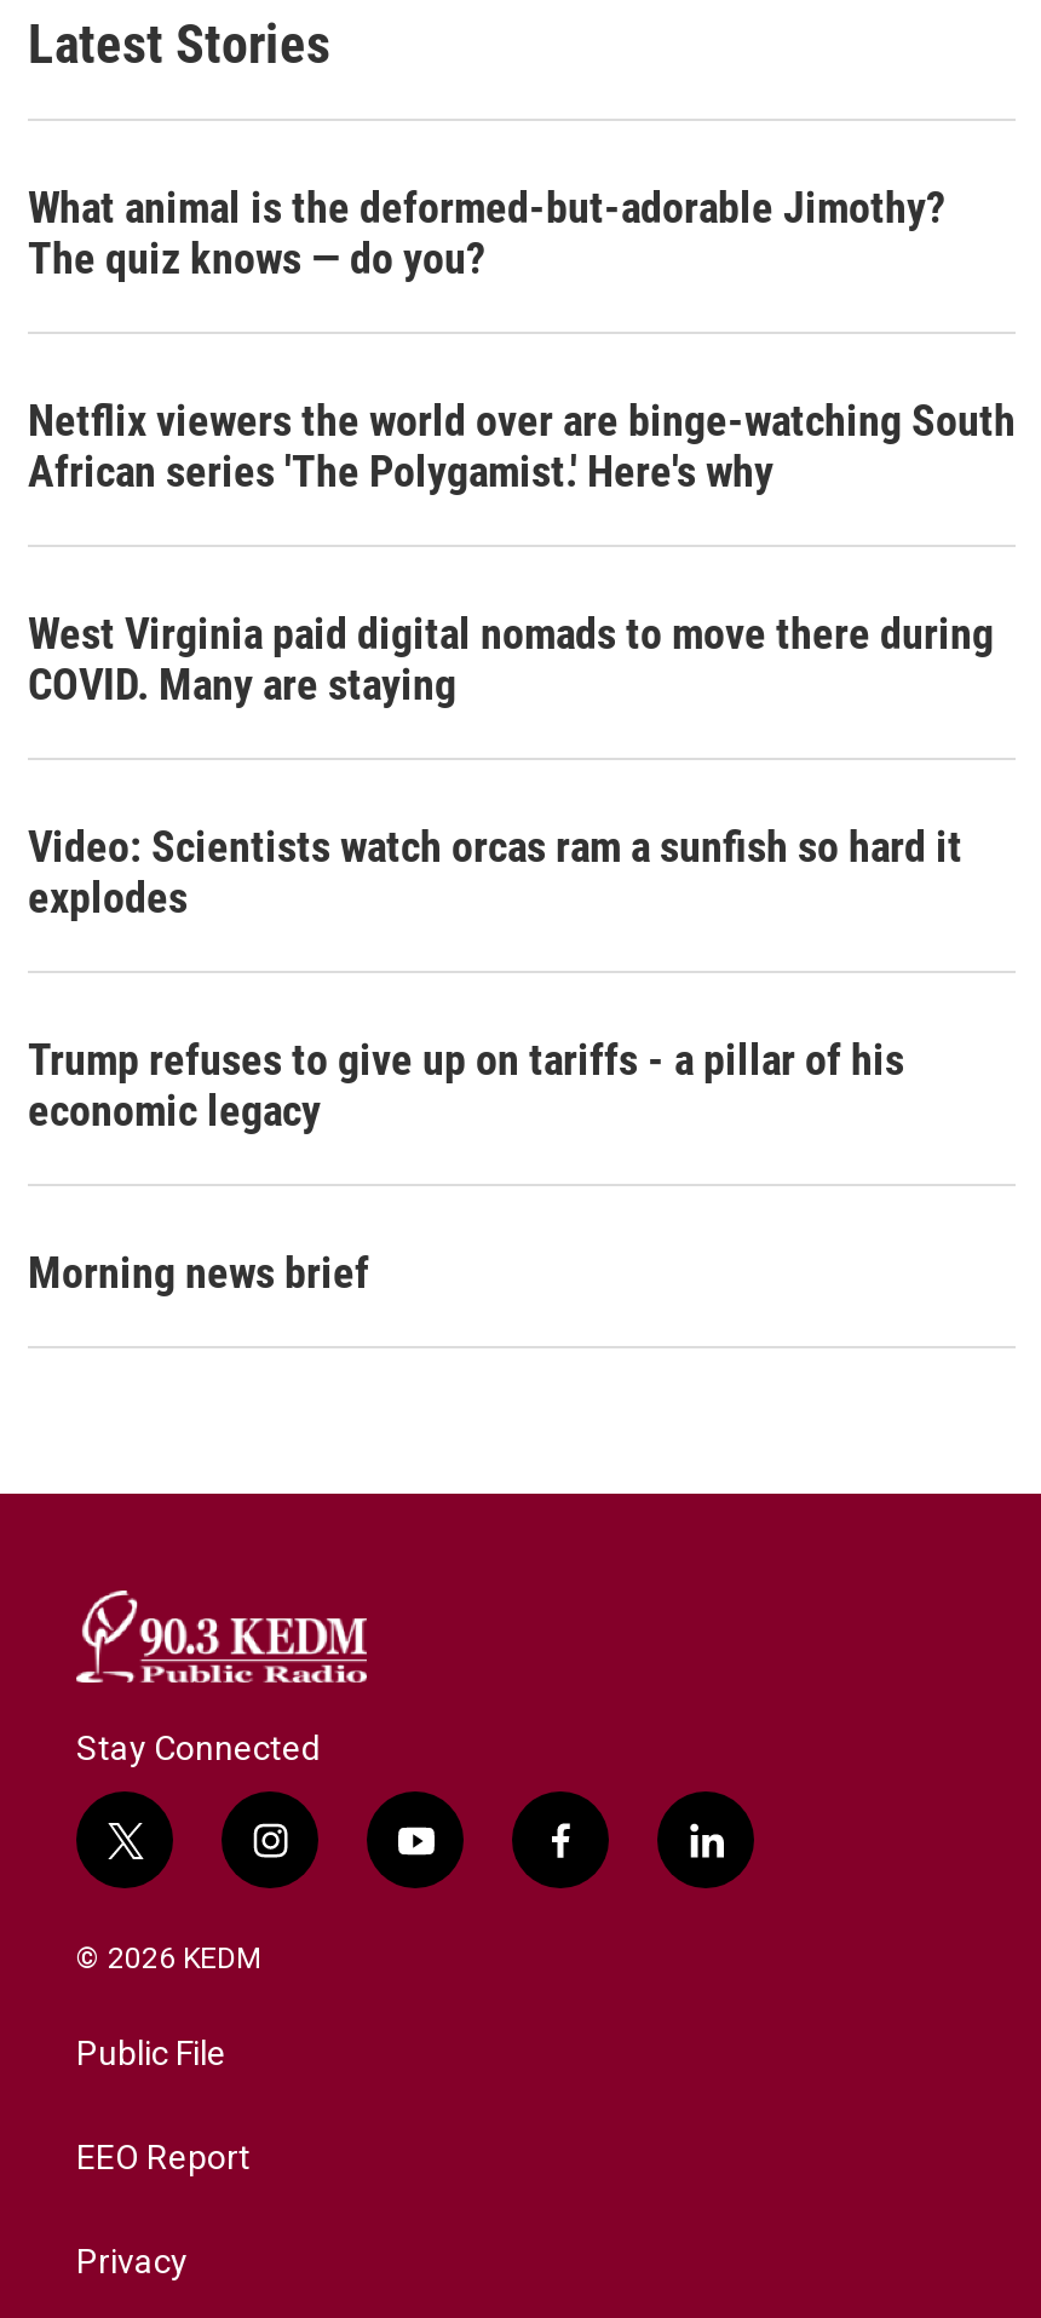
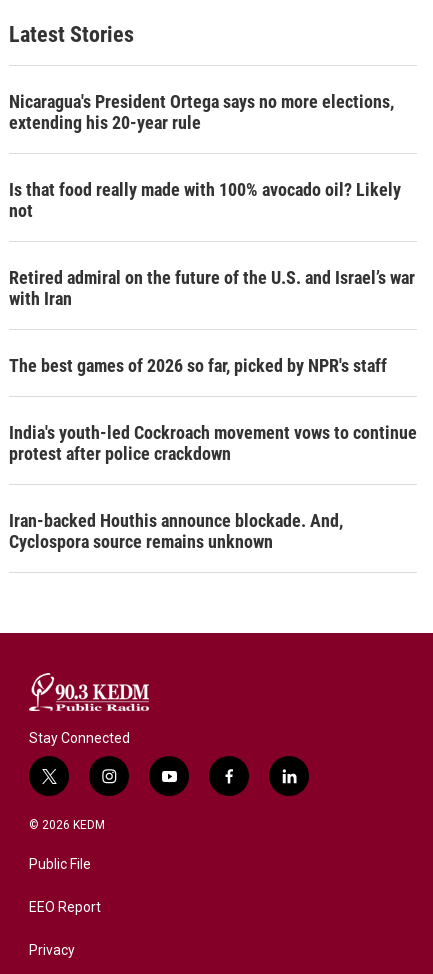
- What animal is the deformed-but-adorable Jimothy?
- The quiz knows — do you?
+ Nicaragua's President Ortega says no more elections,
+ extending his 20-year rule

- Netflix viewers the world over are binge-watching South
- African series 'The Polygamist.' Here's why
+ Is that food really made with 100% avocado oil? Likely
+ not

- West Virginia paid digital nomads to move there during
- COVID. Many are staying
+ Retired admiral on the future of the U.S. and Israel’s war
+ with Iran

- Video: Scientists watch orcas ram a sunfish so hard it
- explodes
+ The best games of 2026 so far, picked by NPR's staff

- Trump refuses to give up on tariffs - a pillar of his
- economic legacy
+ India's youth-led Cockroach movement vows to continue
+ protest after police crackdown

- Morning news brief
+ Iran-backed Houthis announce blockade. And,
+ Cyclospora source remains unknown
